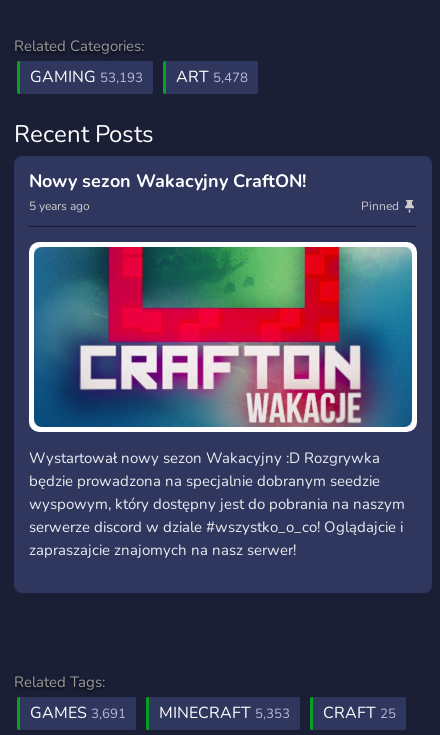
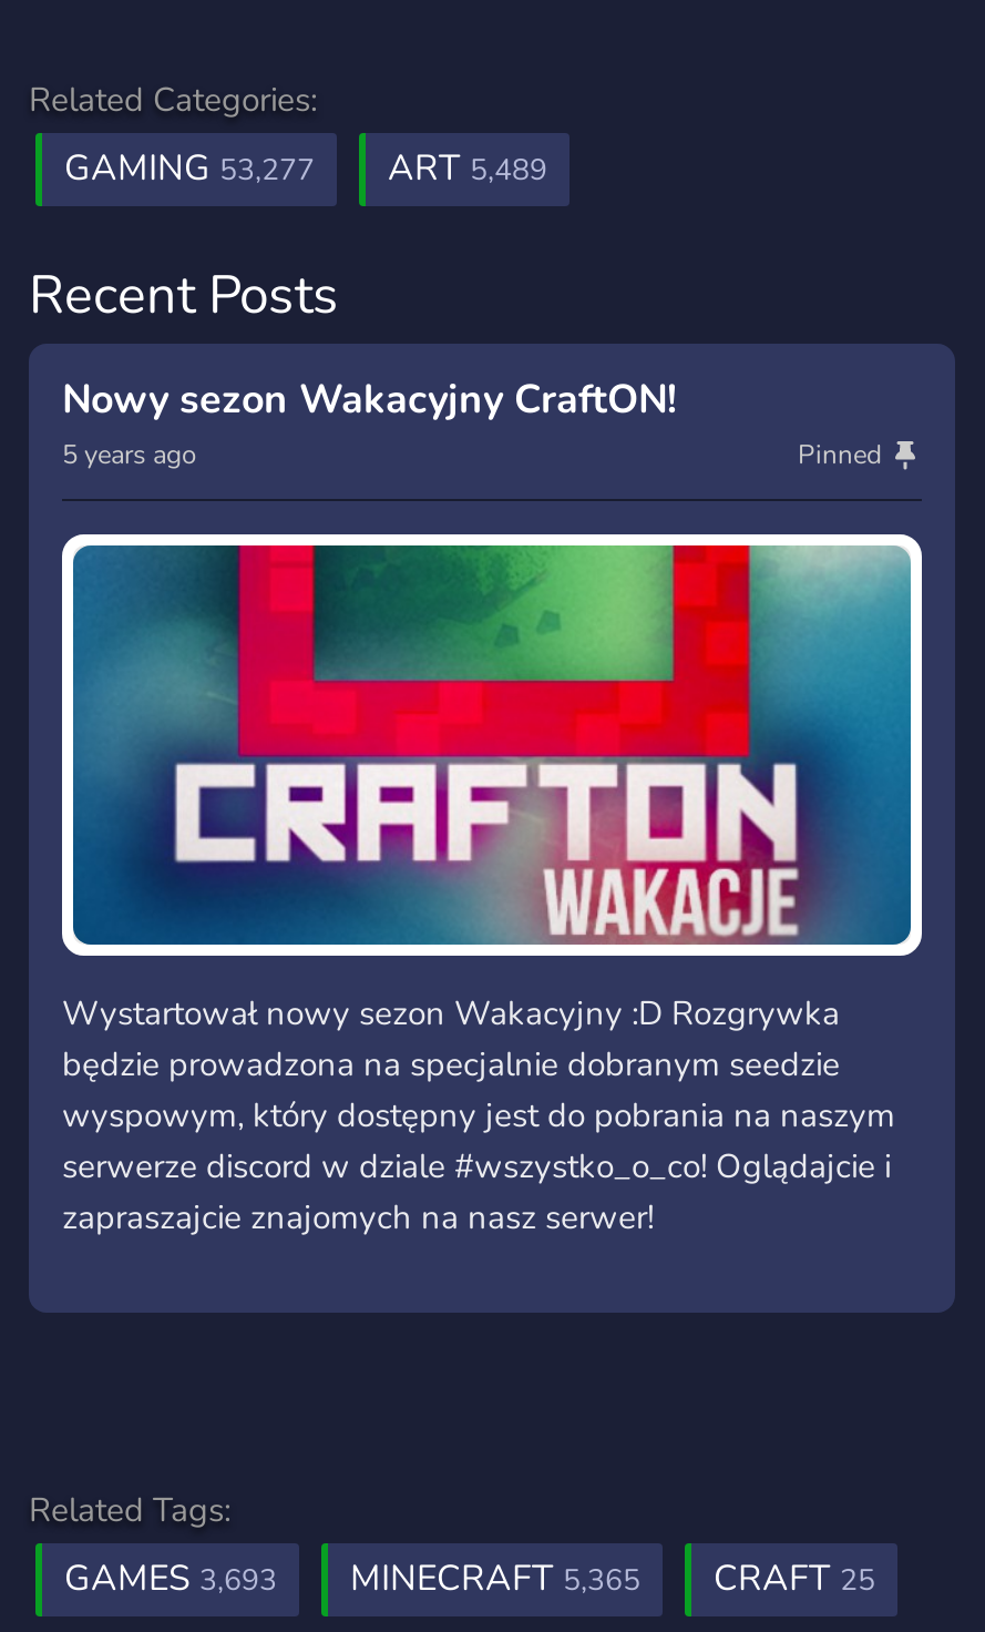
- GAMING 53,193
+ GAMING 53,277

- ART 5,478
+ ART 5,489

- GAMES 3,691
+ GAMES 3,693

- MINECRAFT 5,353
+ MINECRAFT 5,365
